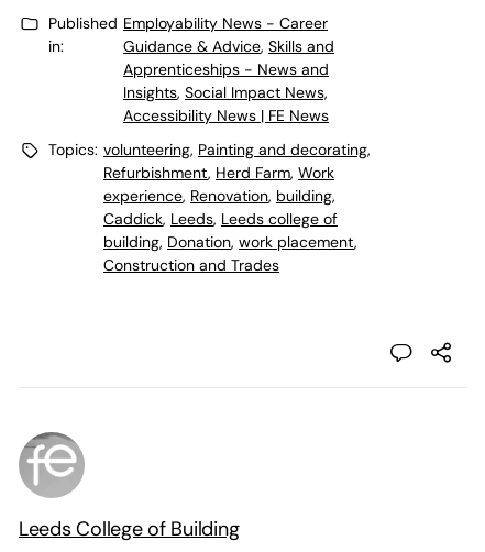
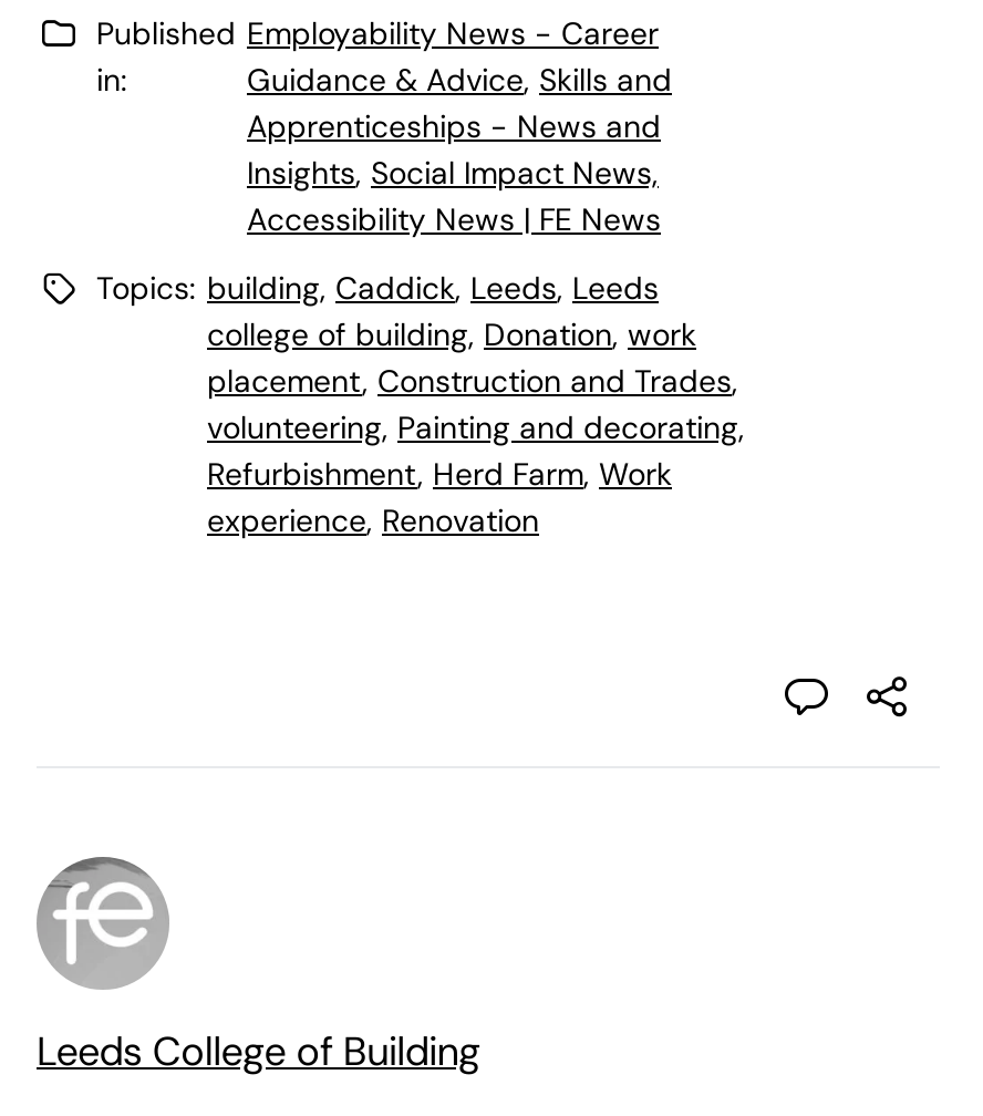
- Topics: volunteering, Painting and decorating,
+ Topics: building, Caddick, Leeds, Leeds
+ college of building, Donation, work
+ placement, Construction and Trades,
+ volunteering, Painting and decorating,

moved down: Refurbishment, Herd Farm, Work

- experience, Renovation, building,
- Caddick, Leeds, Leeds college of
- building, Donation, work placement,
- Construction and Trades
+ experience, Renovation
